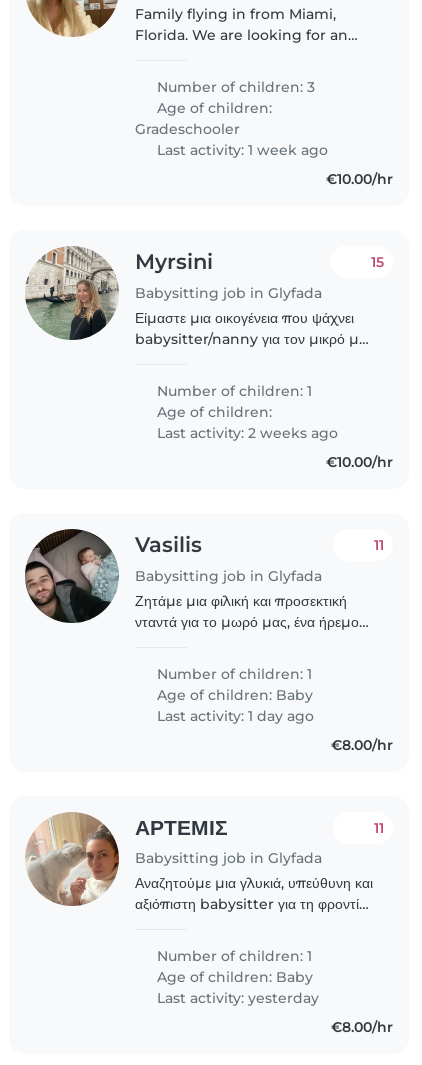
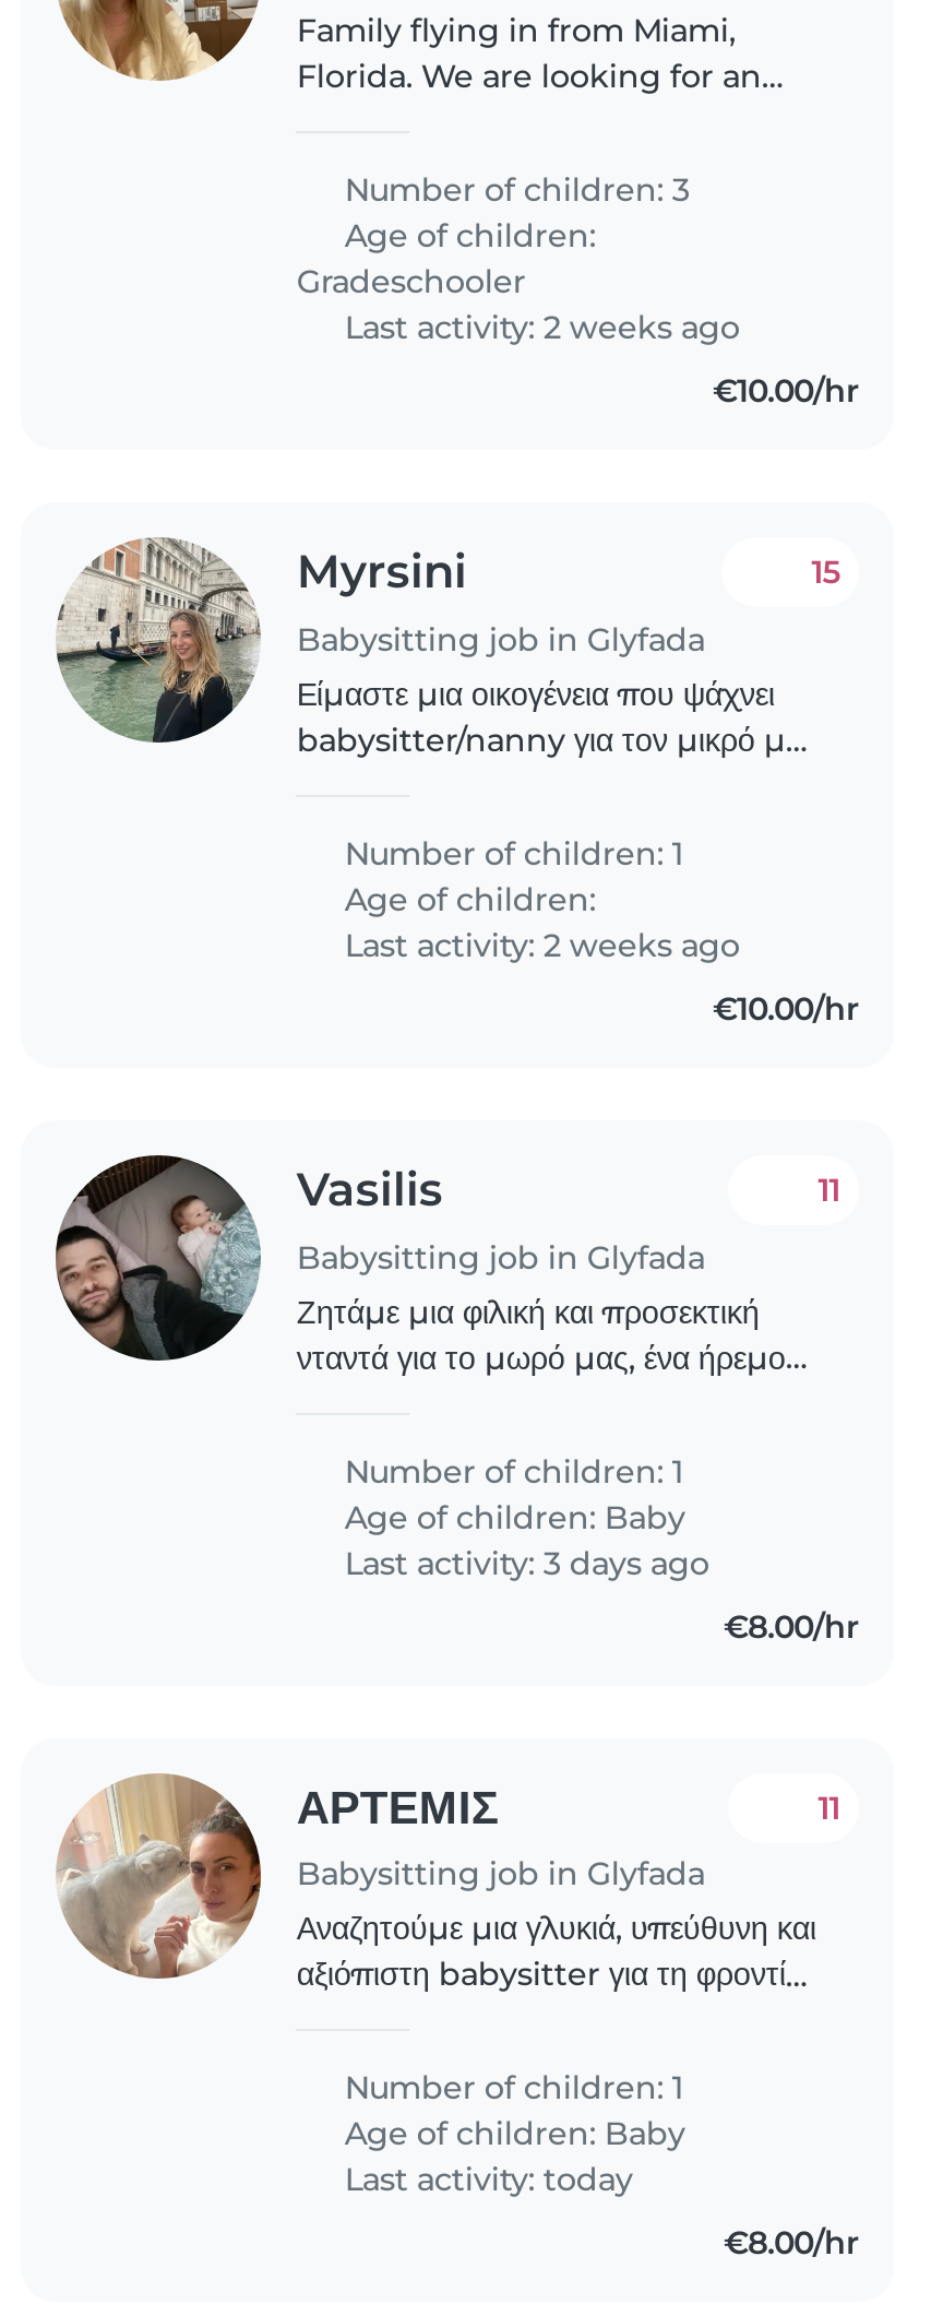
- Last activity: 1 week ago
+ Last activity: 2 weeks ago

- Last activity: 1 day ago
+ Last activity: 3 days ago

- Last activity: yesterday
+ Last activity: today
